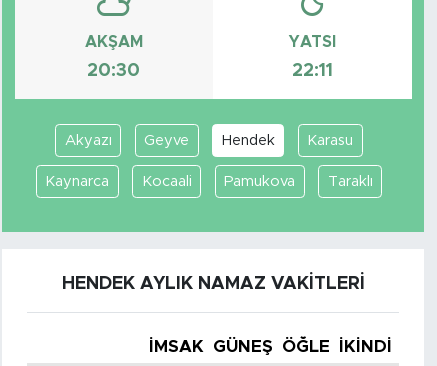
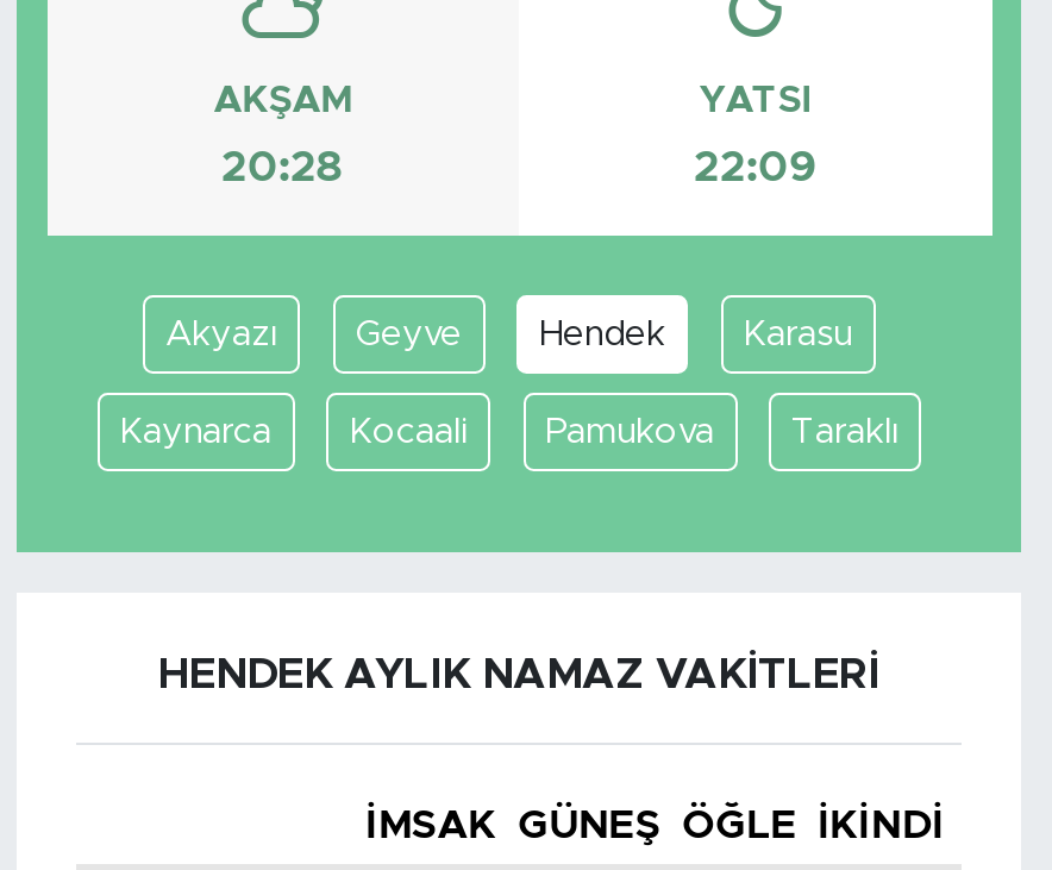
- 20:30
+ 20:28

- 22:11
+ 22:09
